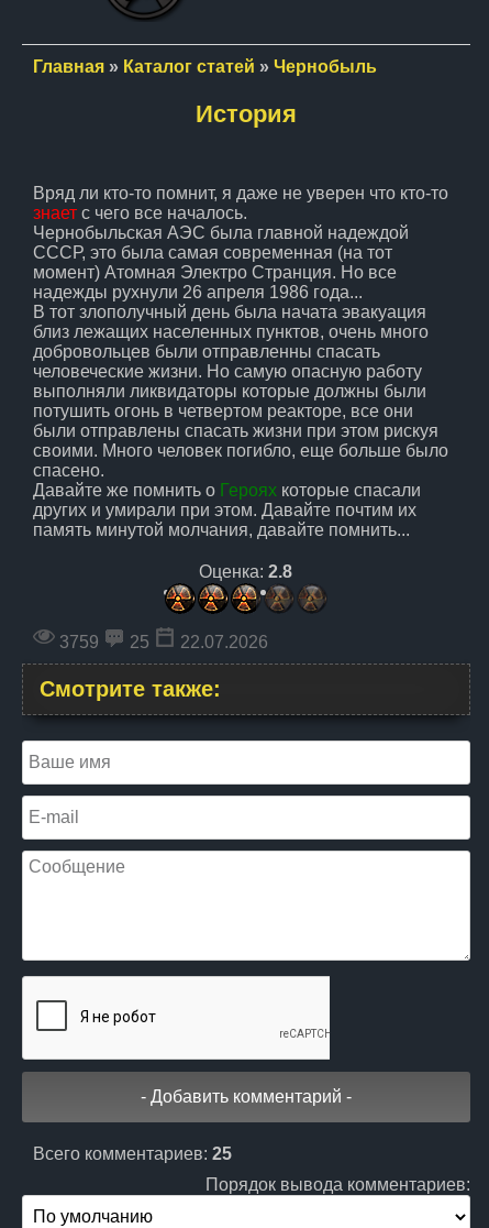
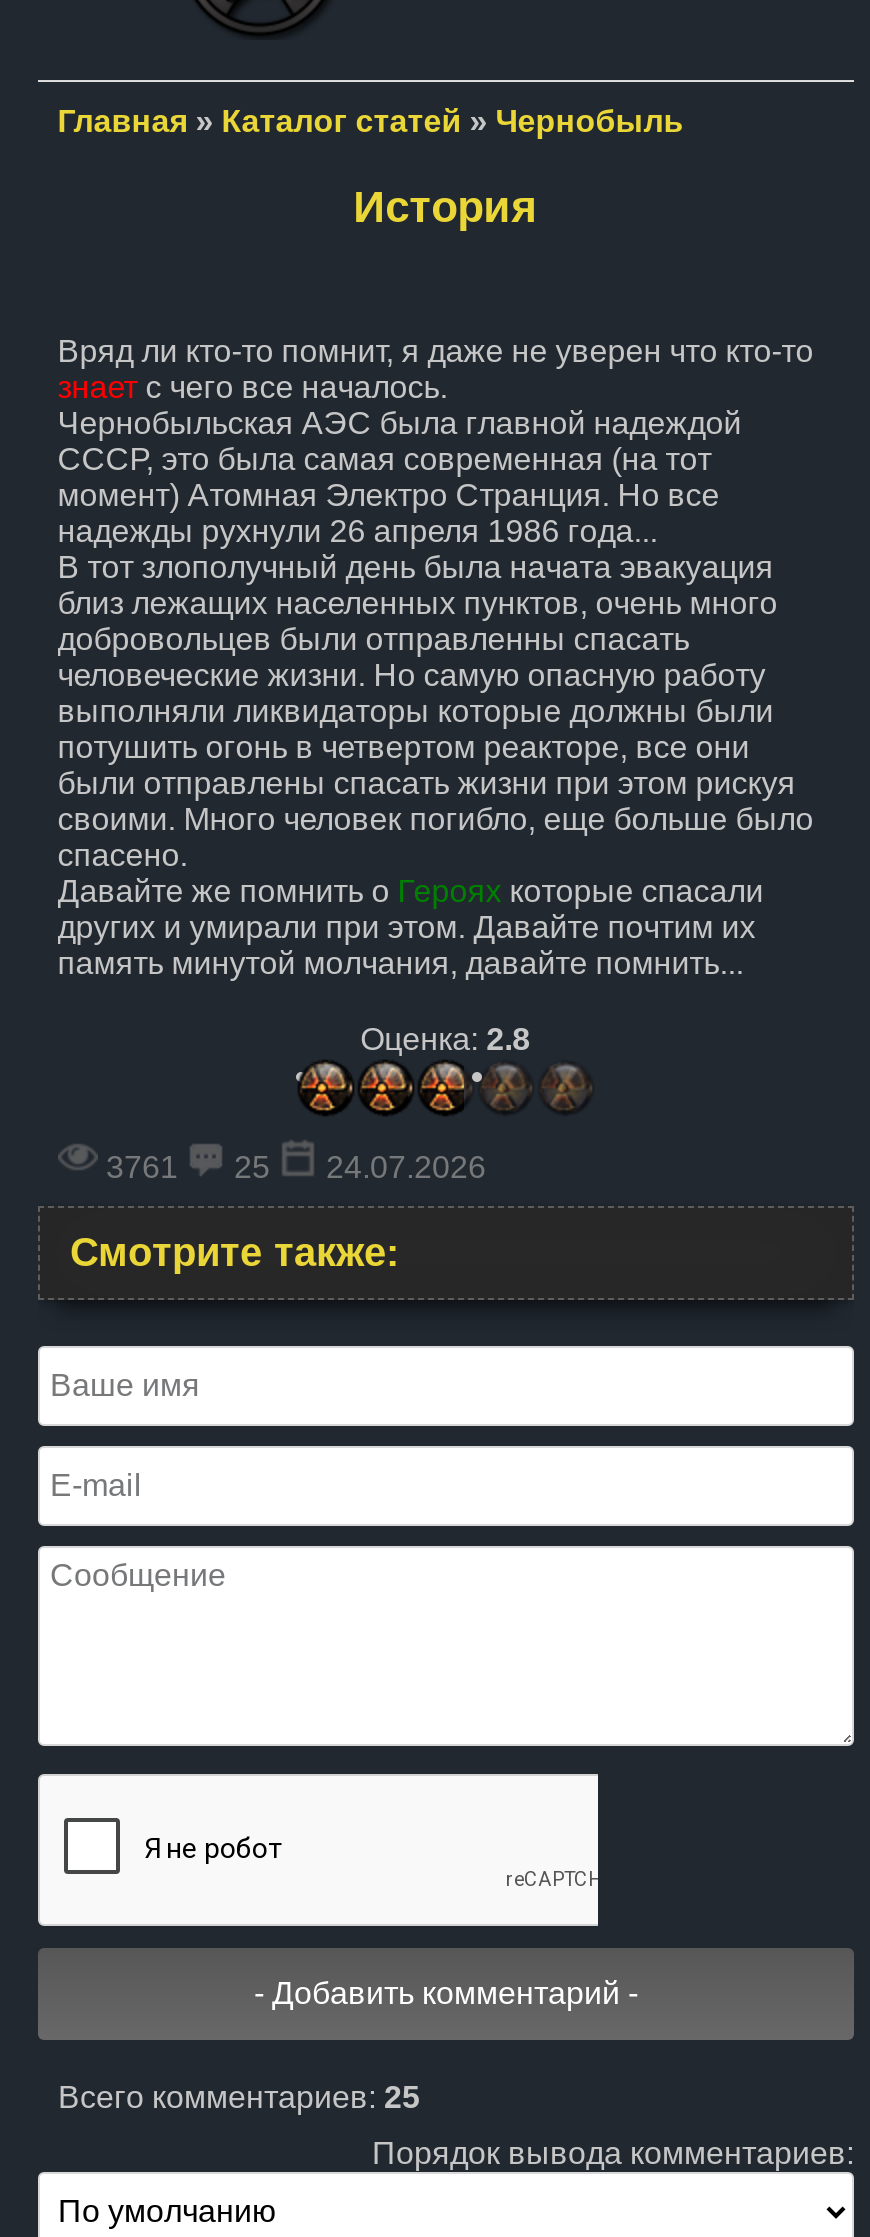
- 3759
+ 3761

- 22.07.2026
+ 24.07.2026
